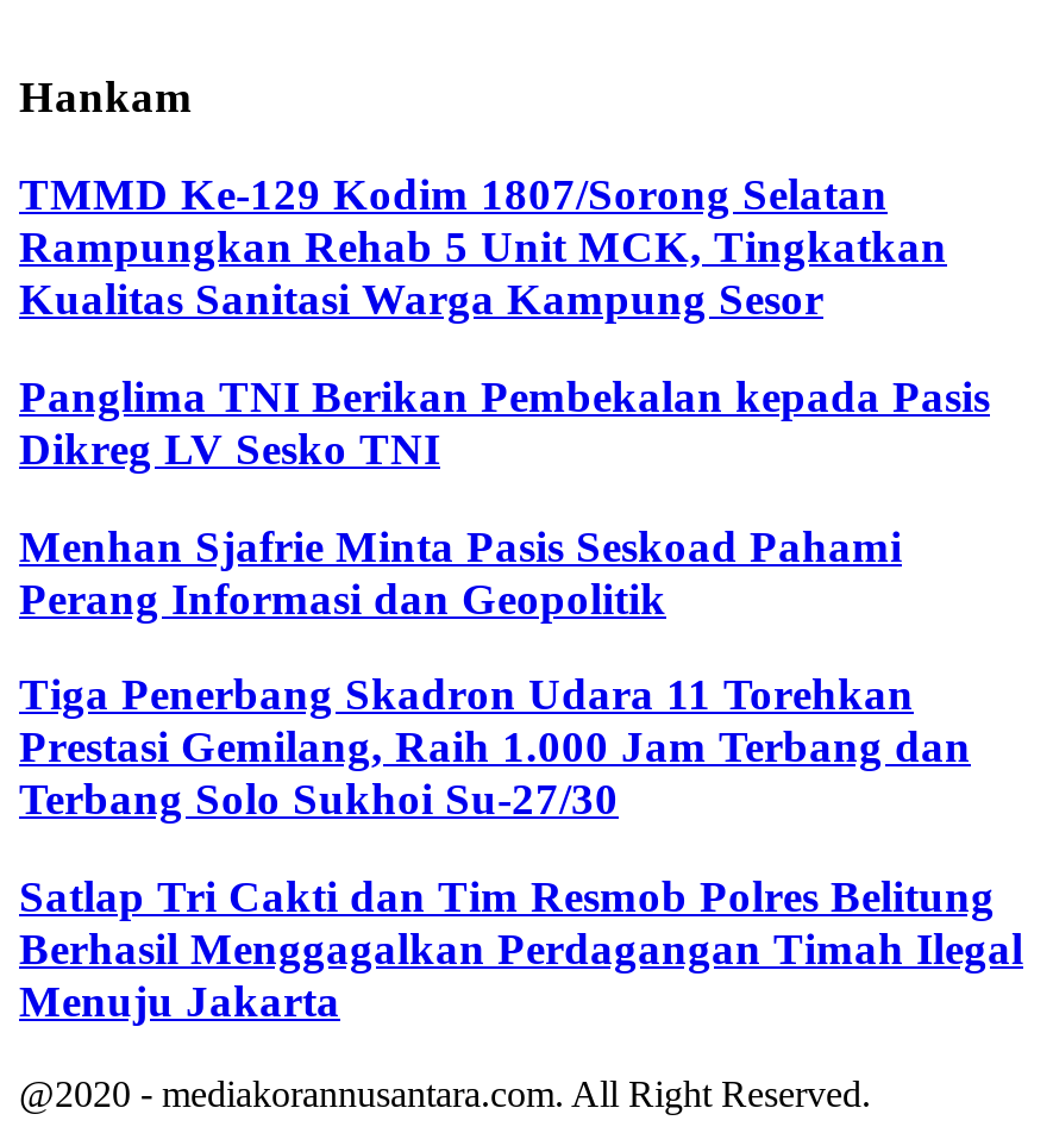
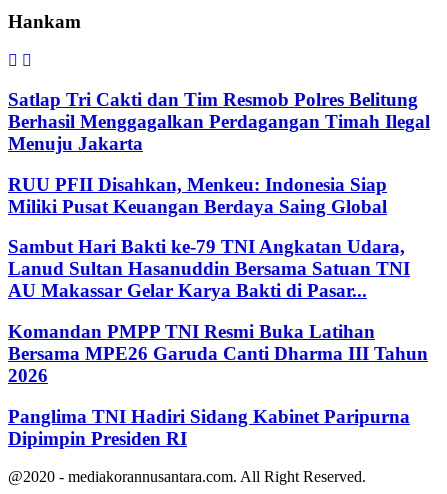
- TMMD Ke-129 Kodim 1807/Sorong Selatan
- Rampungkan Rehab 5 Unit MCK, Tingkatkan
- Kualitas Sanitasi Warga Kampung Sesor
- Panglima TNI Berikan Pembekalan kepada Pasis
- Dikreg LV Sesko TNI
- Menhan Sjafrie Minta Pasis Seskoad Pahami
- Perang Informasi dan Geopolitik
- Tiga Penerbang Skadron Udara 11 Torehkan
- Prestasi Gemilang, Raih 1.000 Jam Terbang dan
- Terbang Solo Sukhoi Su-27/30

moved up: Satlap Tri Cakti dan Tim Resmob Polres Belitung | Berhasil Menggagalkan Perdagangan Timah Ilegal | Menuju Jakarta

+ RUU PFII Disahkan, Menkeu: Indonesia Siap
+ Miliki Pusat Keuangan Berdaya Saing Global
+ Sambut Hari Bakti ke-79 TNI Angkatan Udara,
+ Lanud Sultan Hasanuddin Bersama Satuan TNI
+ AU Makassar Gelar Karya Bakti di Pasar...
+ Komandan PMPP TNI Resmi Buka Latihan
+ Bersama MPE26 Garuda Canti Dharma III Tahun
+ 2026
+ Panglima TNI Hadiri Sidang Kabinet Paripurna
+ Dipimpin Presiden RI
